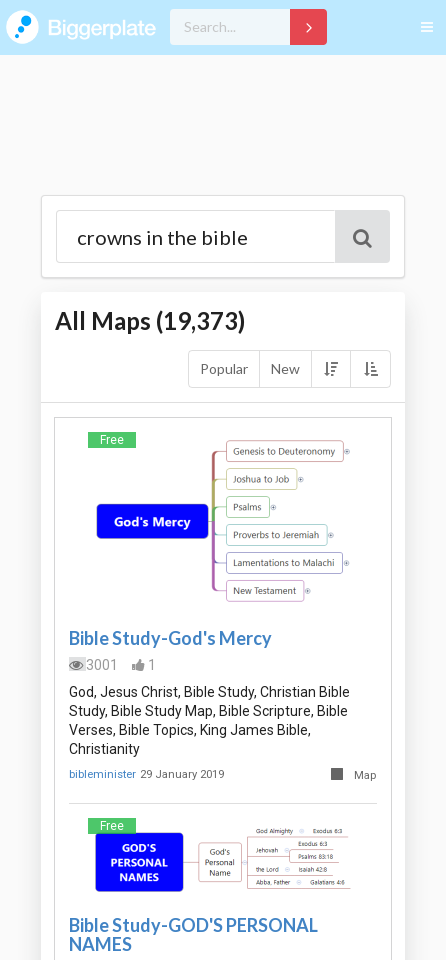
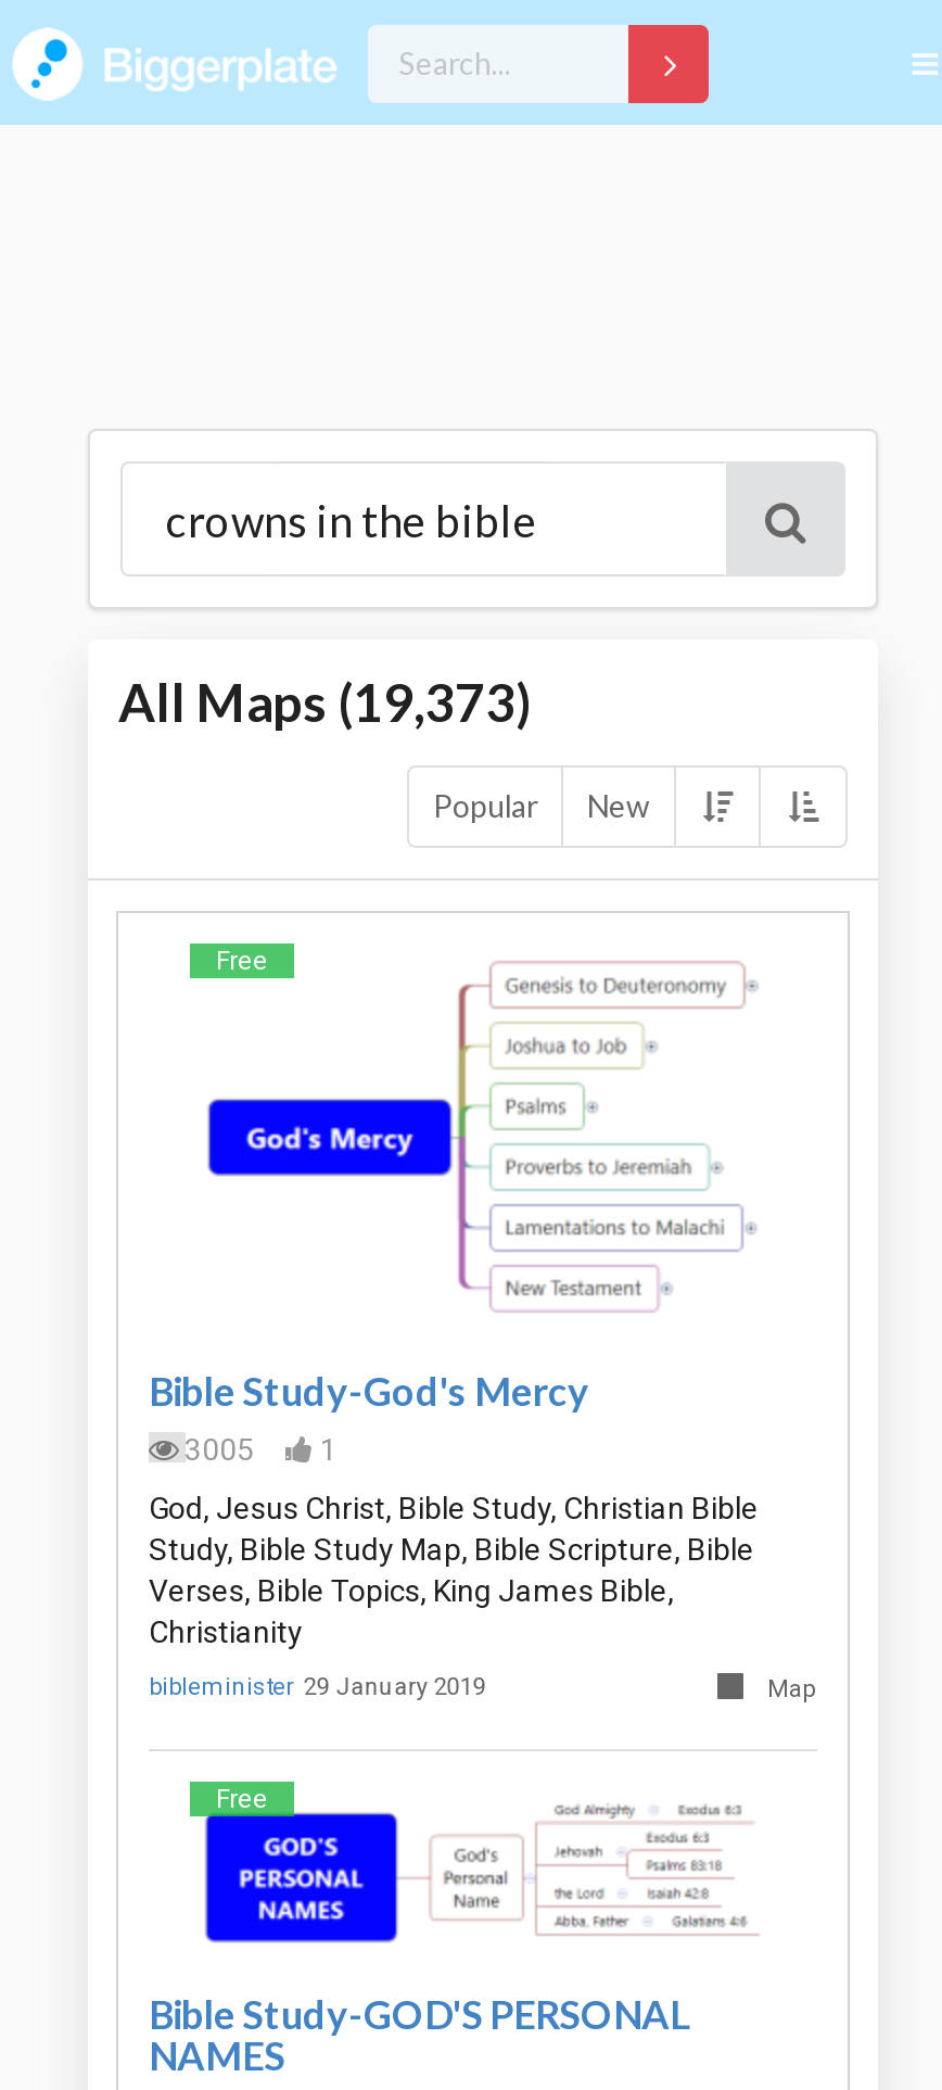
- 3001 1
+ 3005 1
